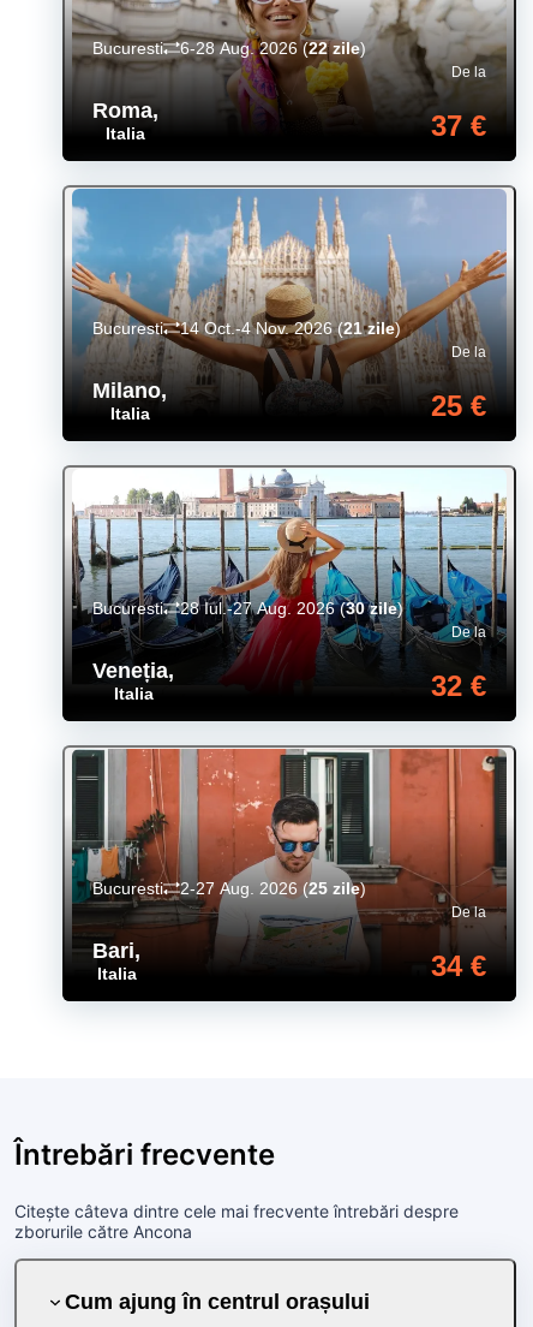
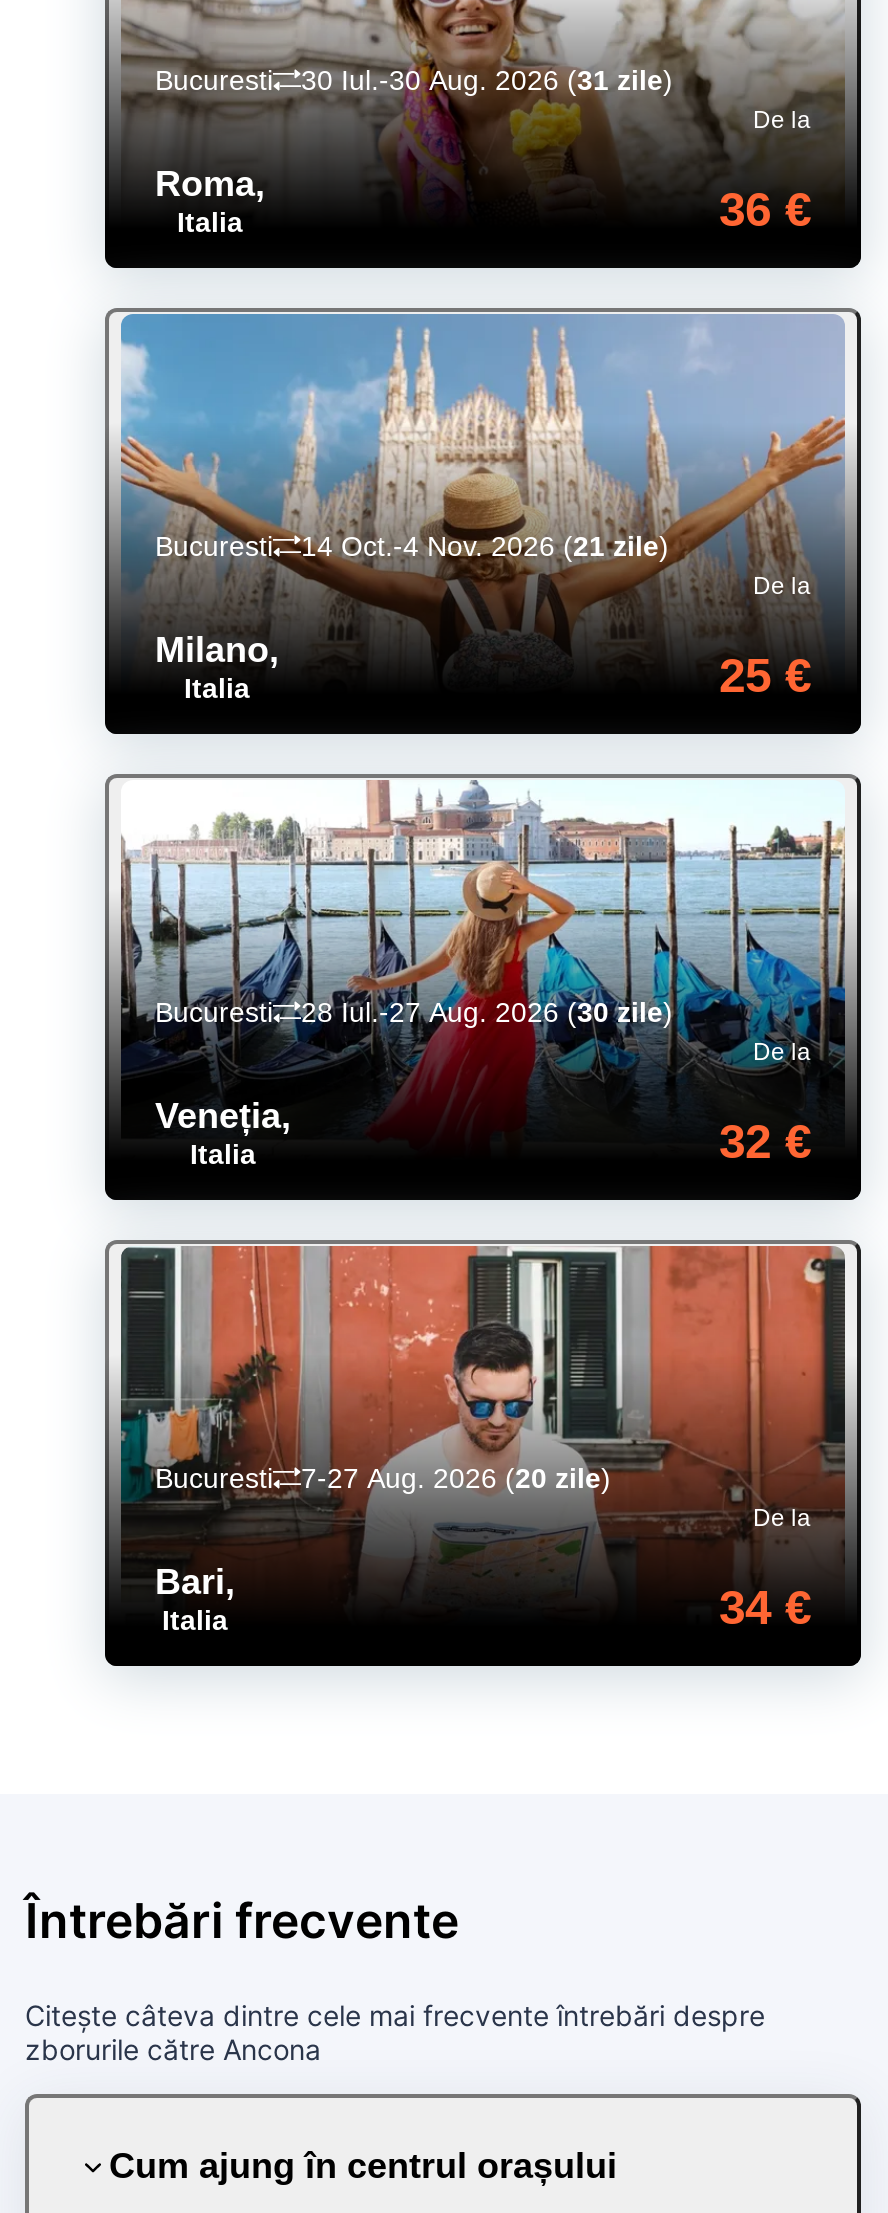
- Bucuresti 6-28 Aug. 2026 (22 zile)
+ Bucuresti 30 Iul.-30 Aug. 2026 (31 zile)

- 37 €
+ 36 €

- Bucuresti 2-27 Aug. 2026 (25 zile)
+ Bucuresti 7-27 Aug. 2026 (20 zile)
